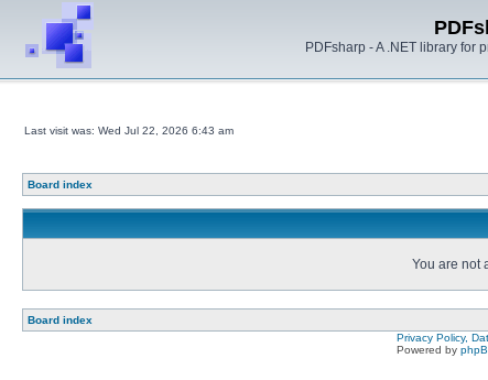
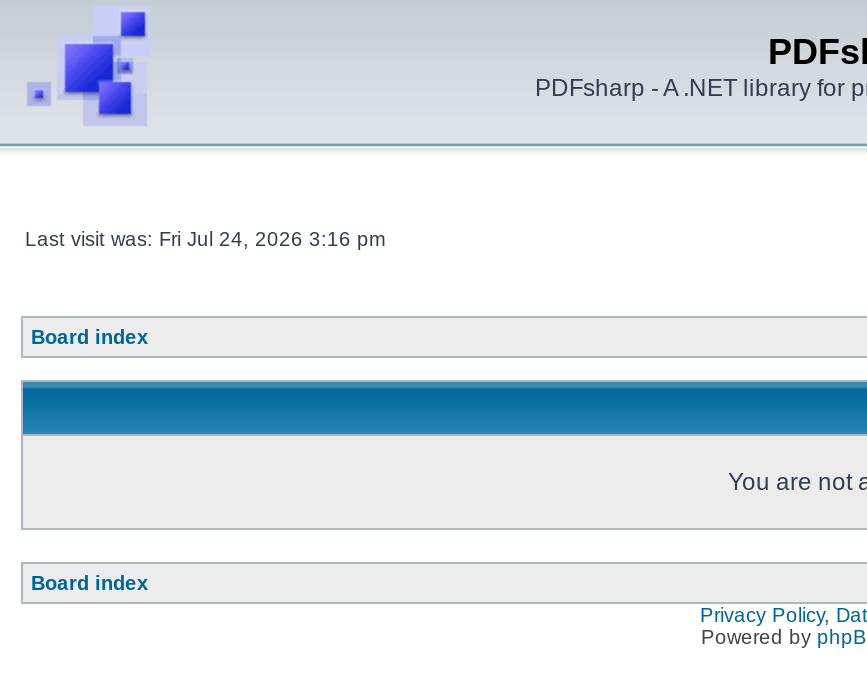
- Last visit was: Wed Jul 22, 2026 6:43 am
+ Last visit was: Fri Jul 24, 2026 3:16 pm
